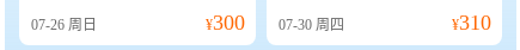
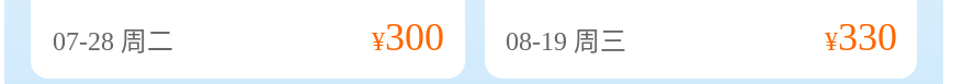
- 07-26周日
+ 07-28周二

- ¥300 07-30周四
+ ¥300 08-19周三

- ¥310
+ ¥330
